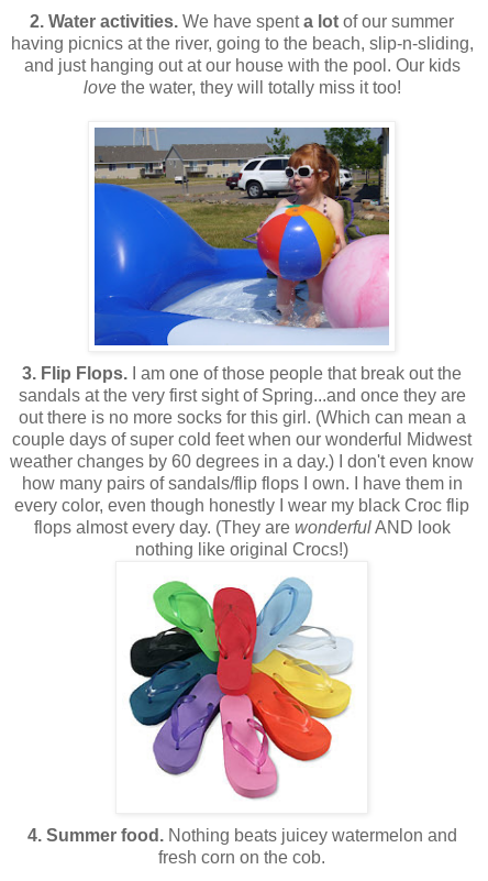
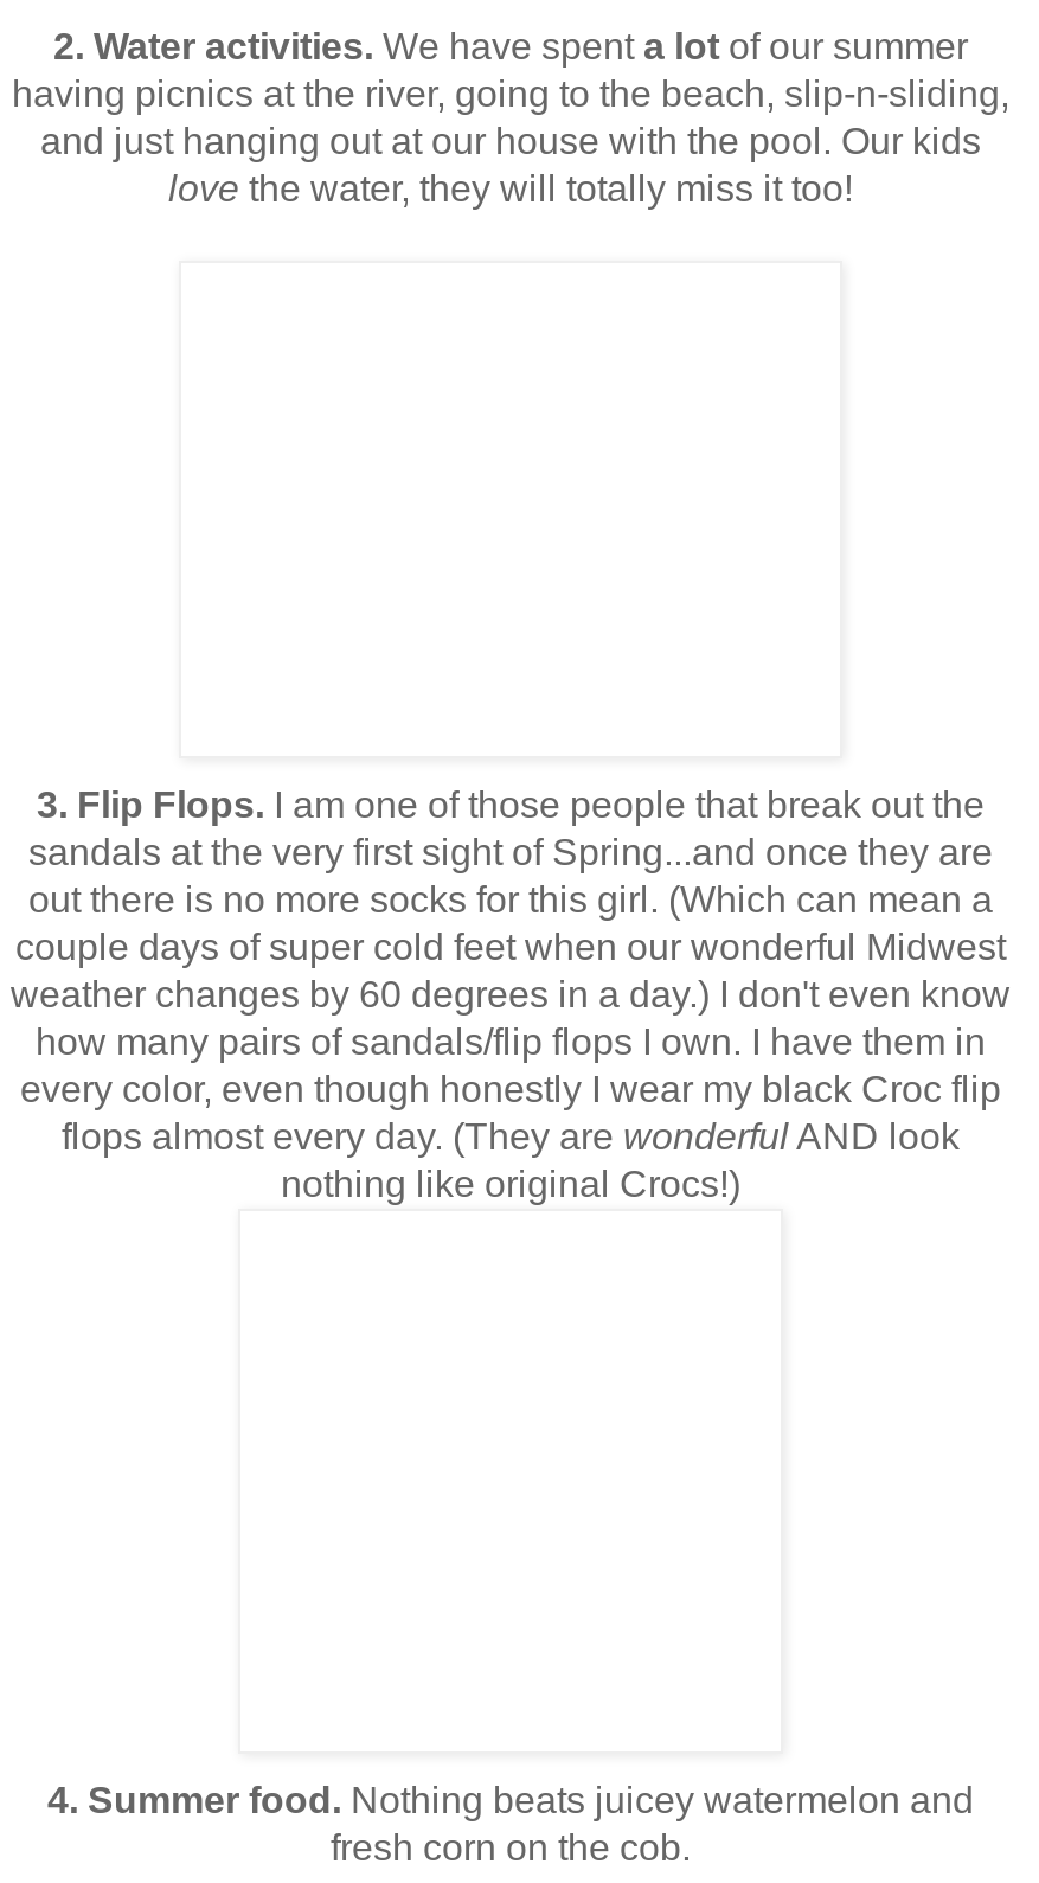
- [image]

- [image]
